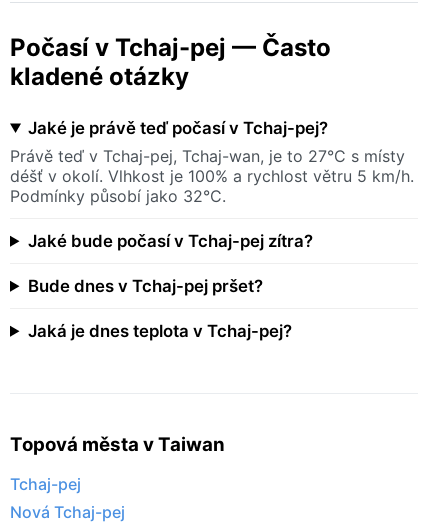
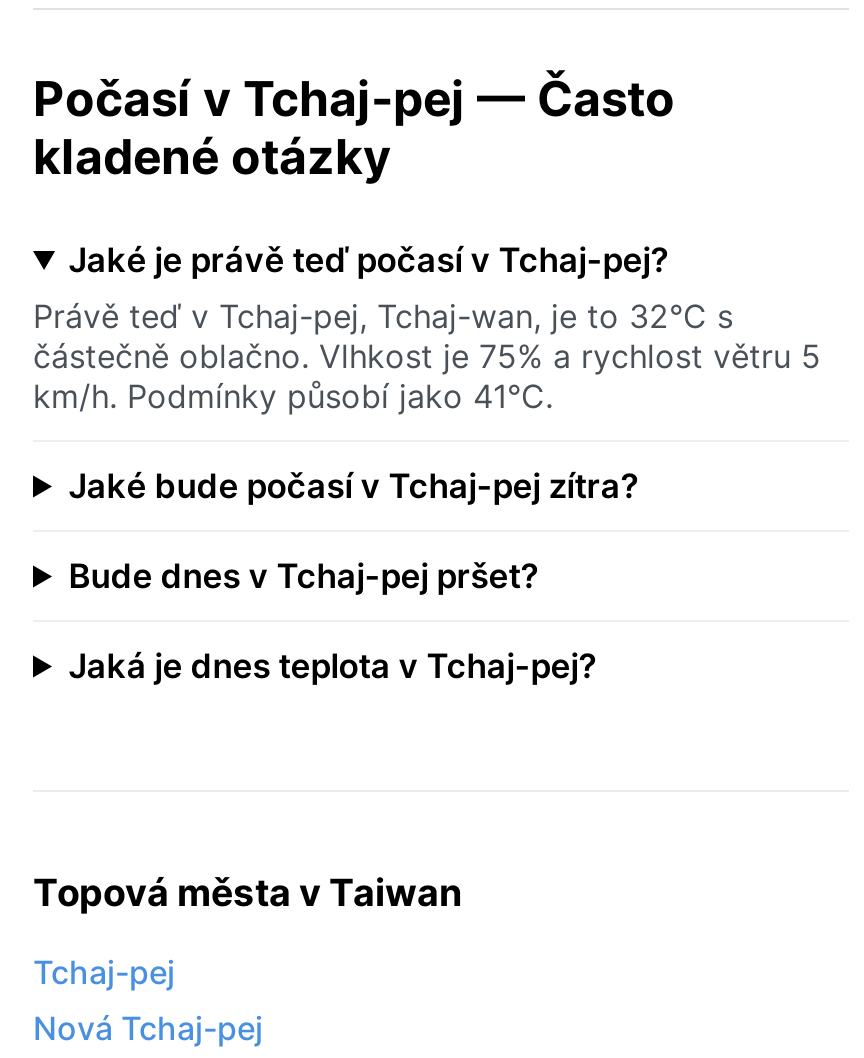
- Právě teď v Tchaj-pej, Tchaj-wan, je to 27°C s místy
- déšť v okolí. Vlhkost je 100% a rychlost větru 5 km/h.
- Podmínky působí jako 32°C.
+ Právě teď v Tchaj-pej, Tchaj-wan, je to 32°C s
+ částečně oblačno. Vlhkost je 75% a rychlost větru 5
+ km/h. Podmínky působí jako 41°C.
